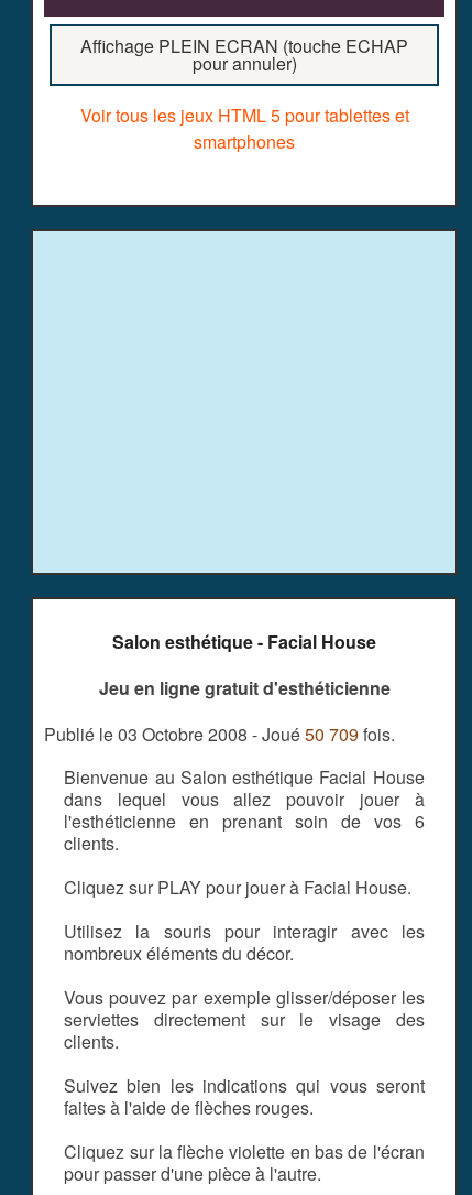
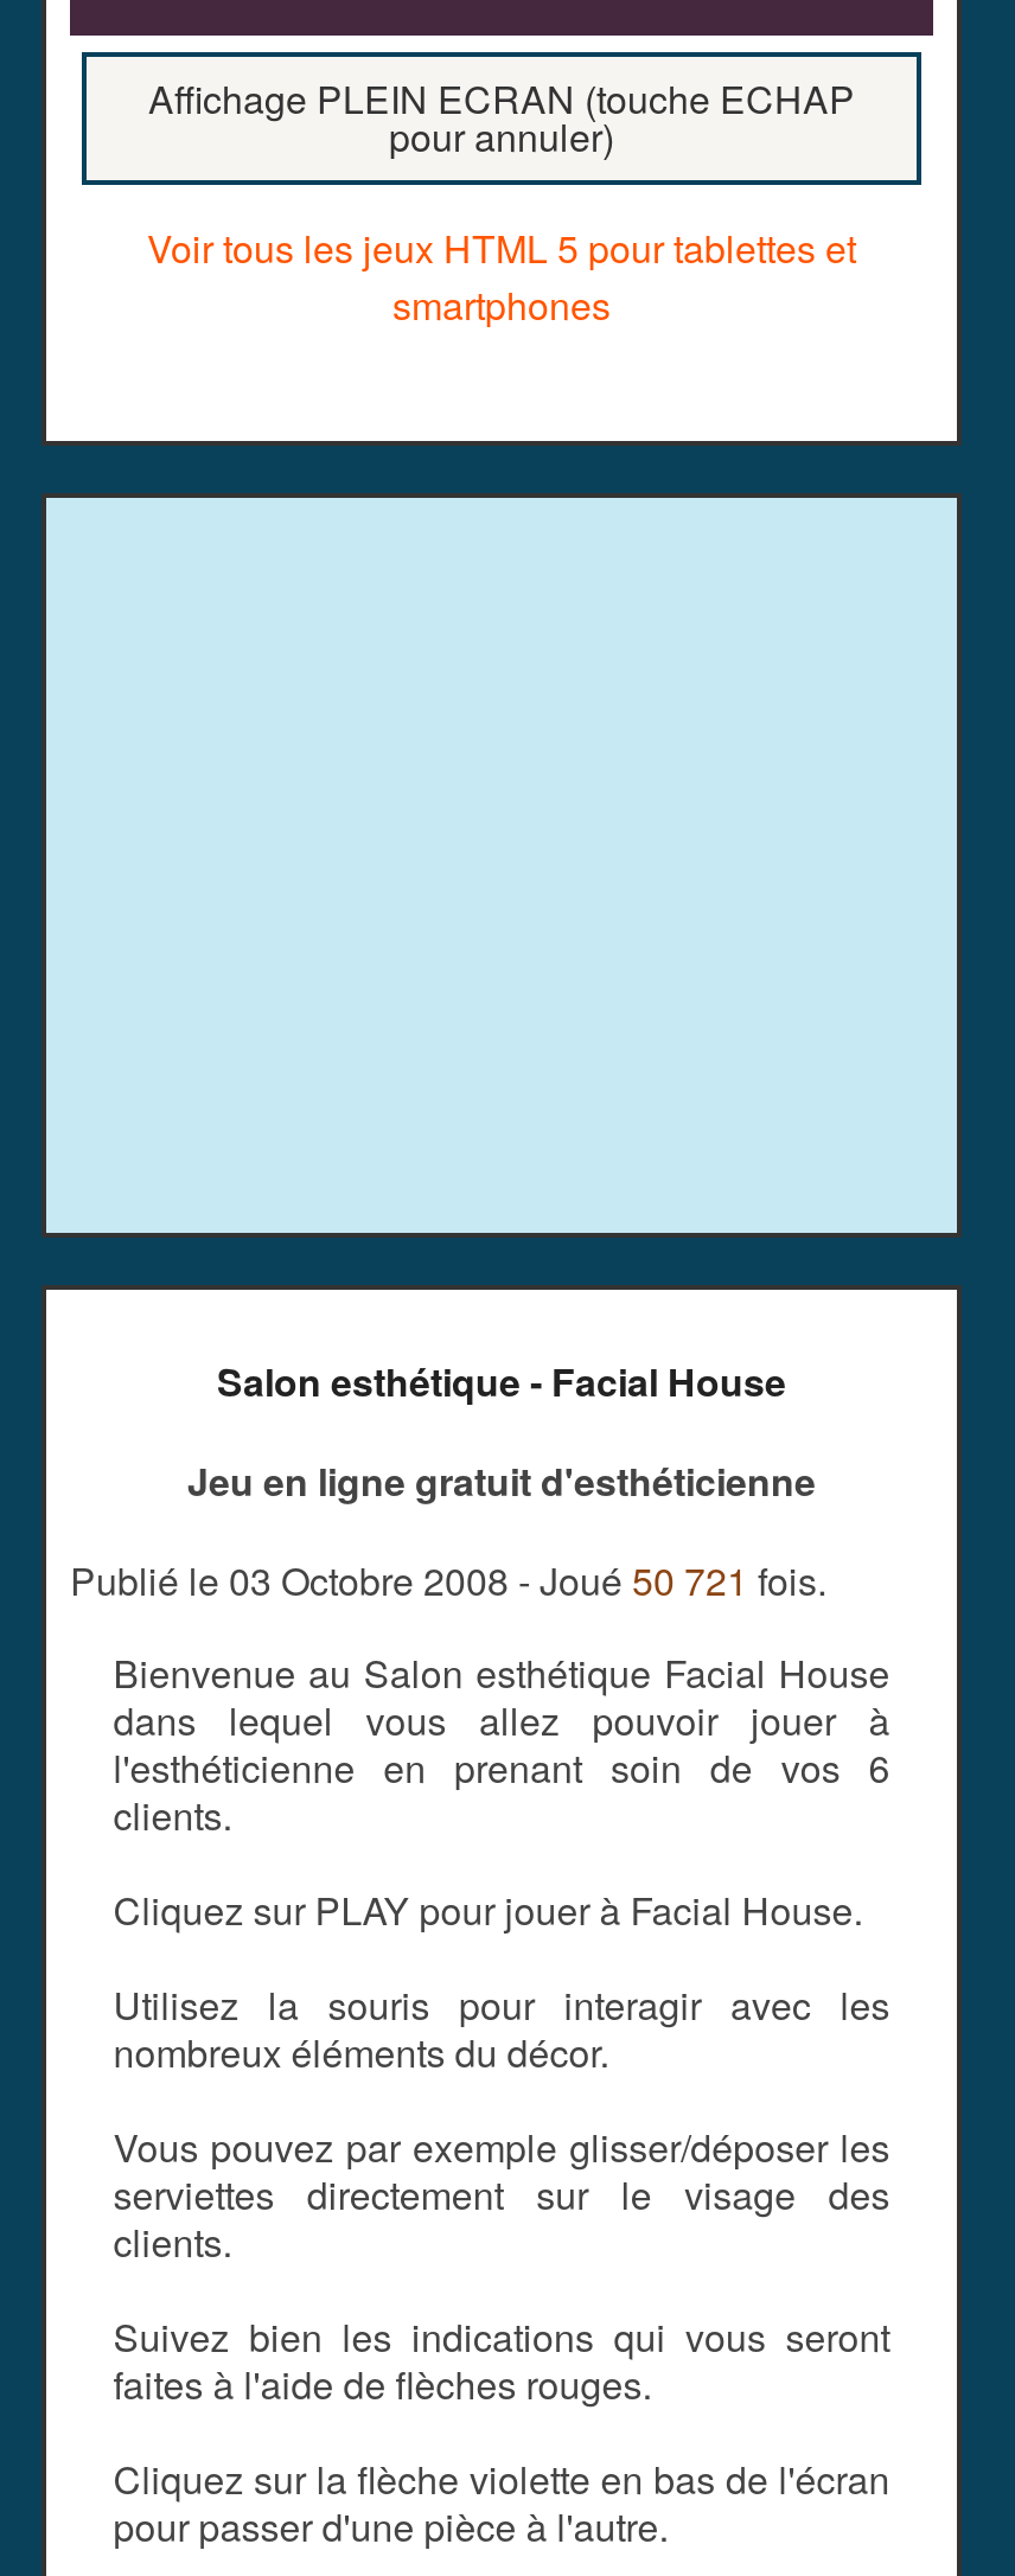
- Publié le 03 Octobre 2008 - Joué 50 709 fois.
+ Publié le 03 Octobre 2008 - Joué 50 721 fois.
